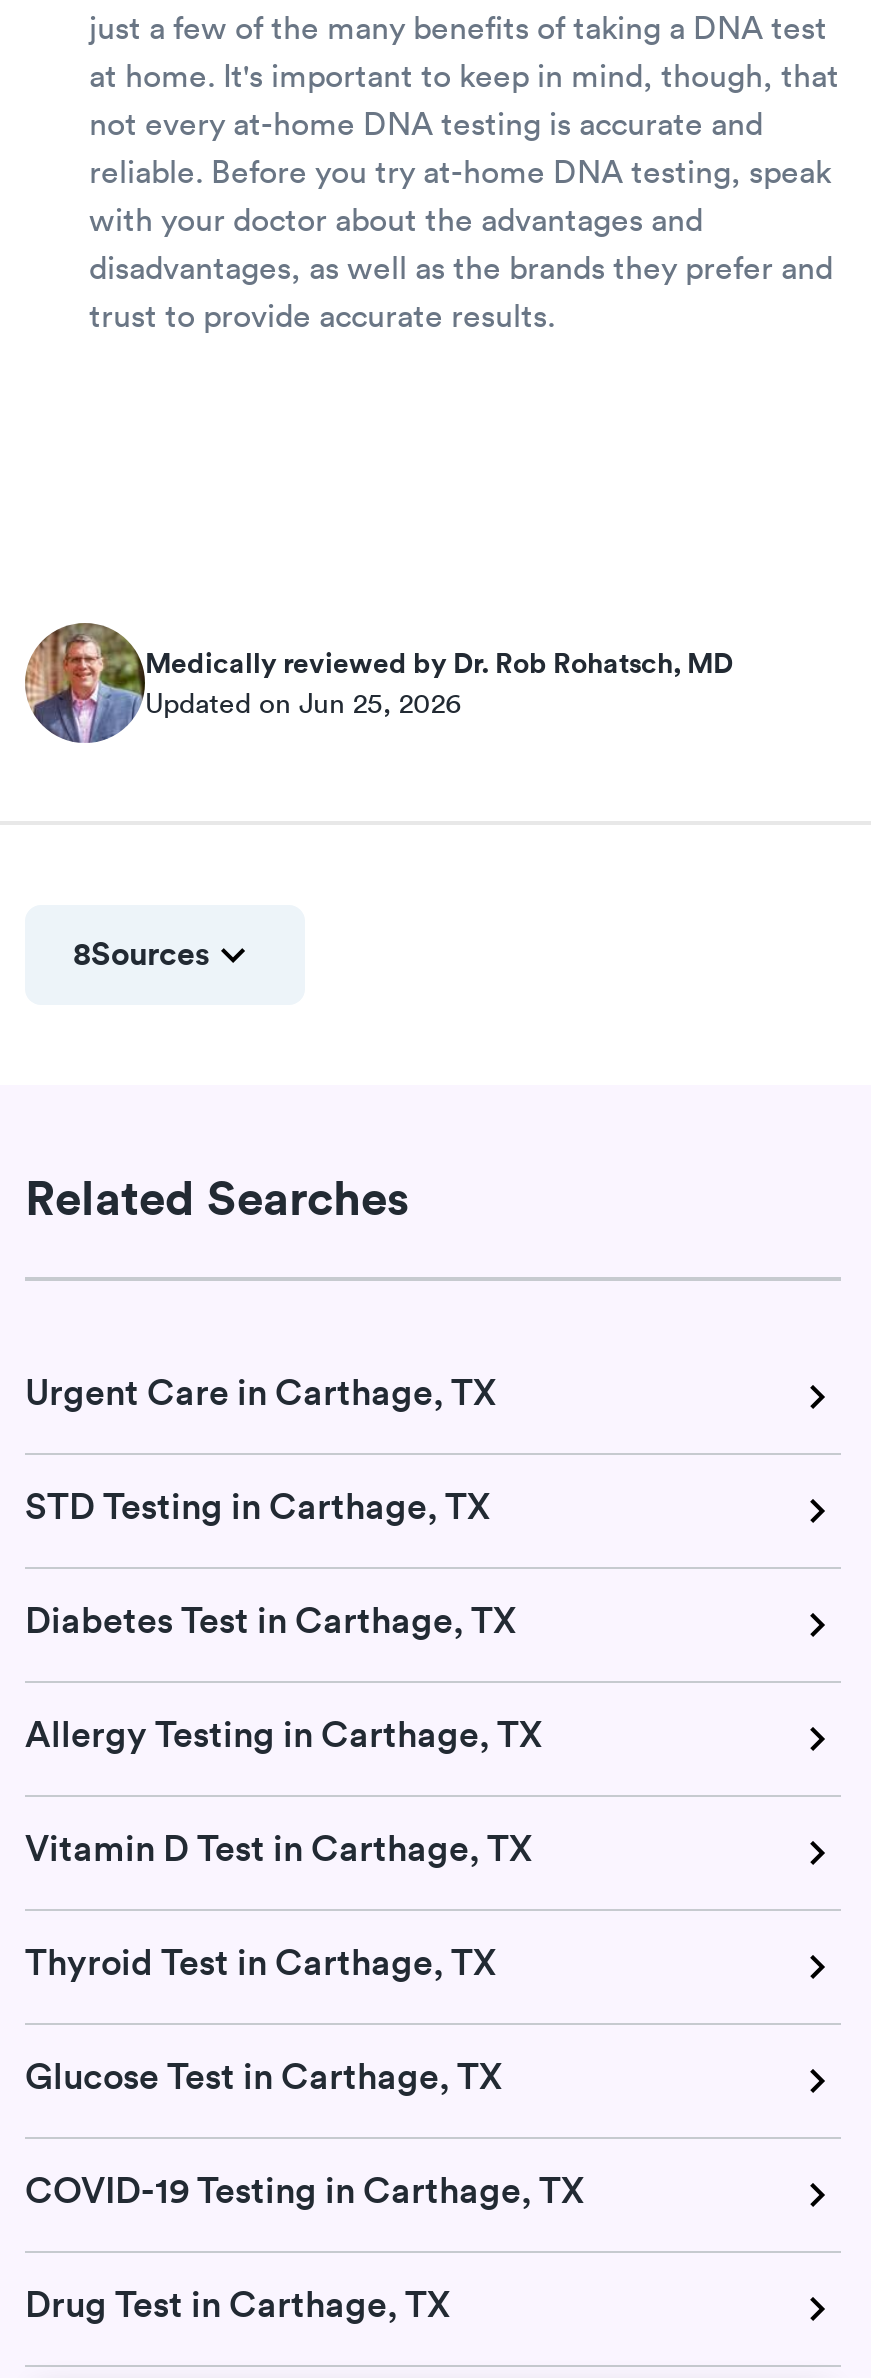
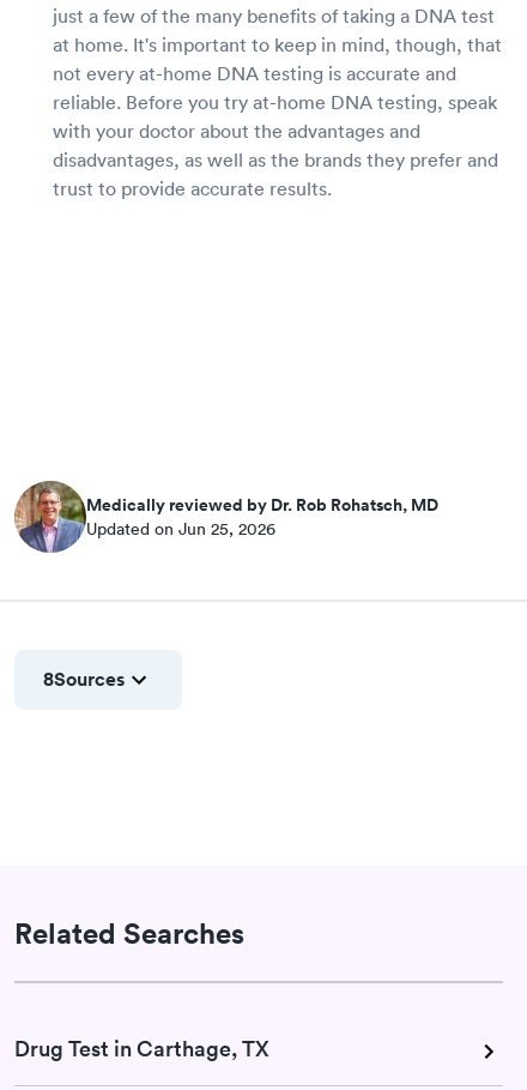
moved down: [image] | Medically reviewed by Dr. Rob Rohatsch, MD | Updated on Jun 25, 2026 | 8Sources

moved down: Related Searches

- Urgent Care in Carthage, TX
- STD Testing in Carthage, TX
- Diabetes Test in Carthage, TX
- Allergy Testing in Carthage, TX
- Vitamin D Test in Carthage, TX
- Thyroid Test in Carthage, TX
- Glucose Test in Carthage, TX
- COVID-19 Testing in Carthage, TX
